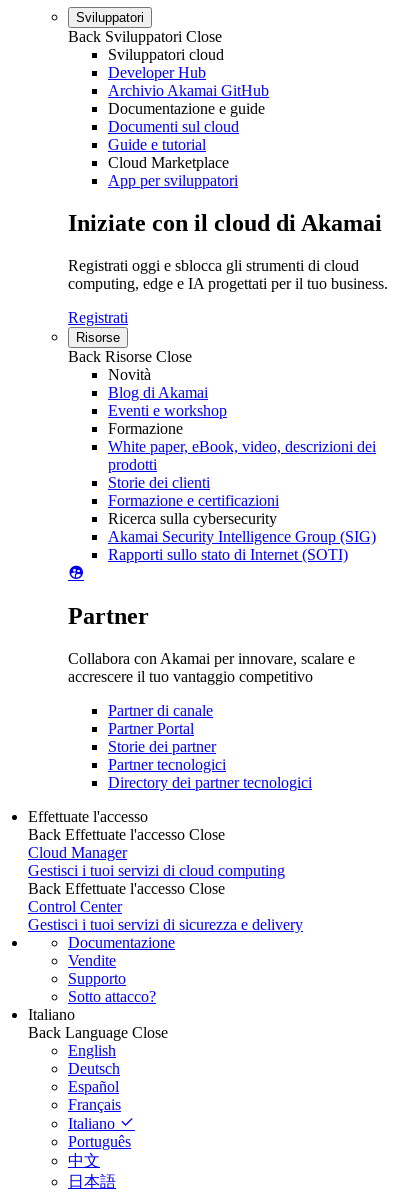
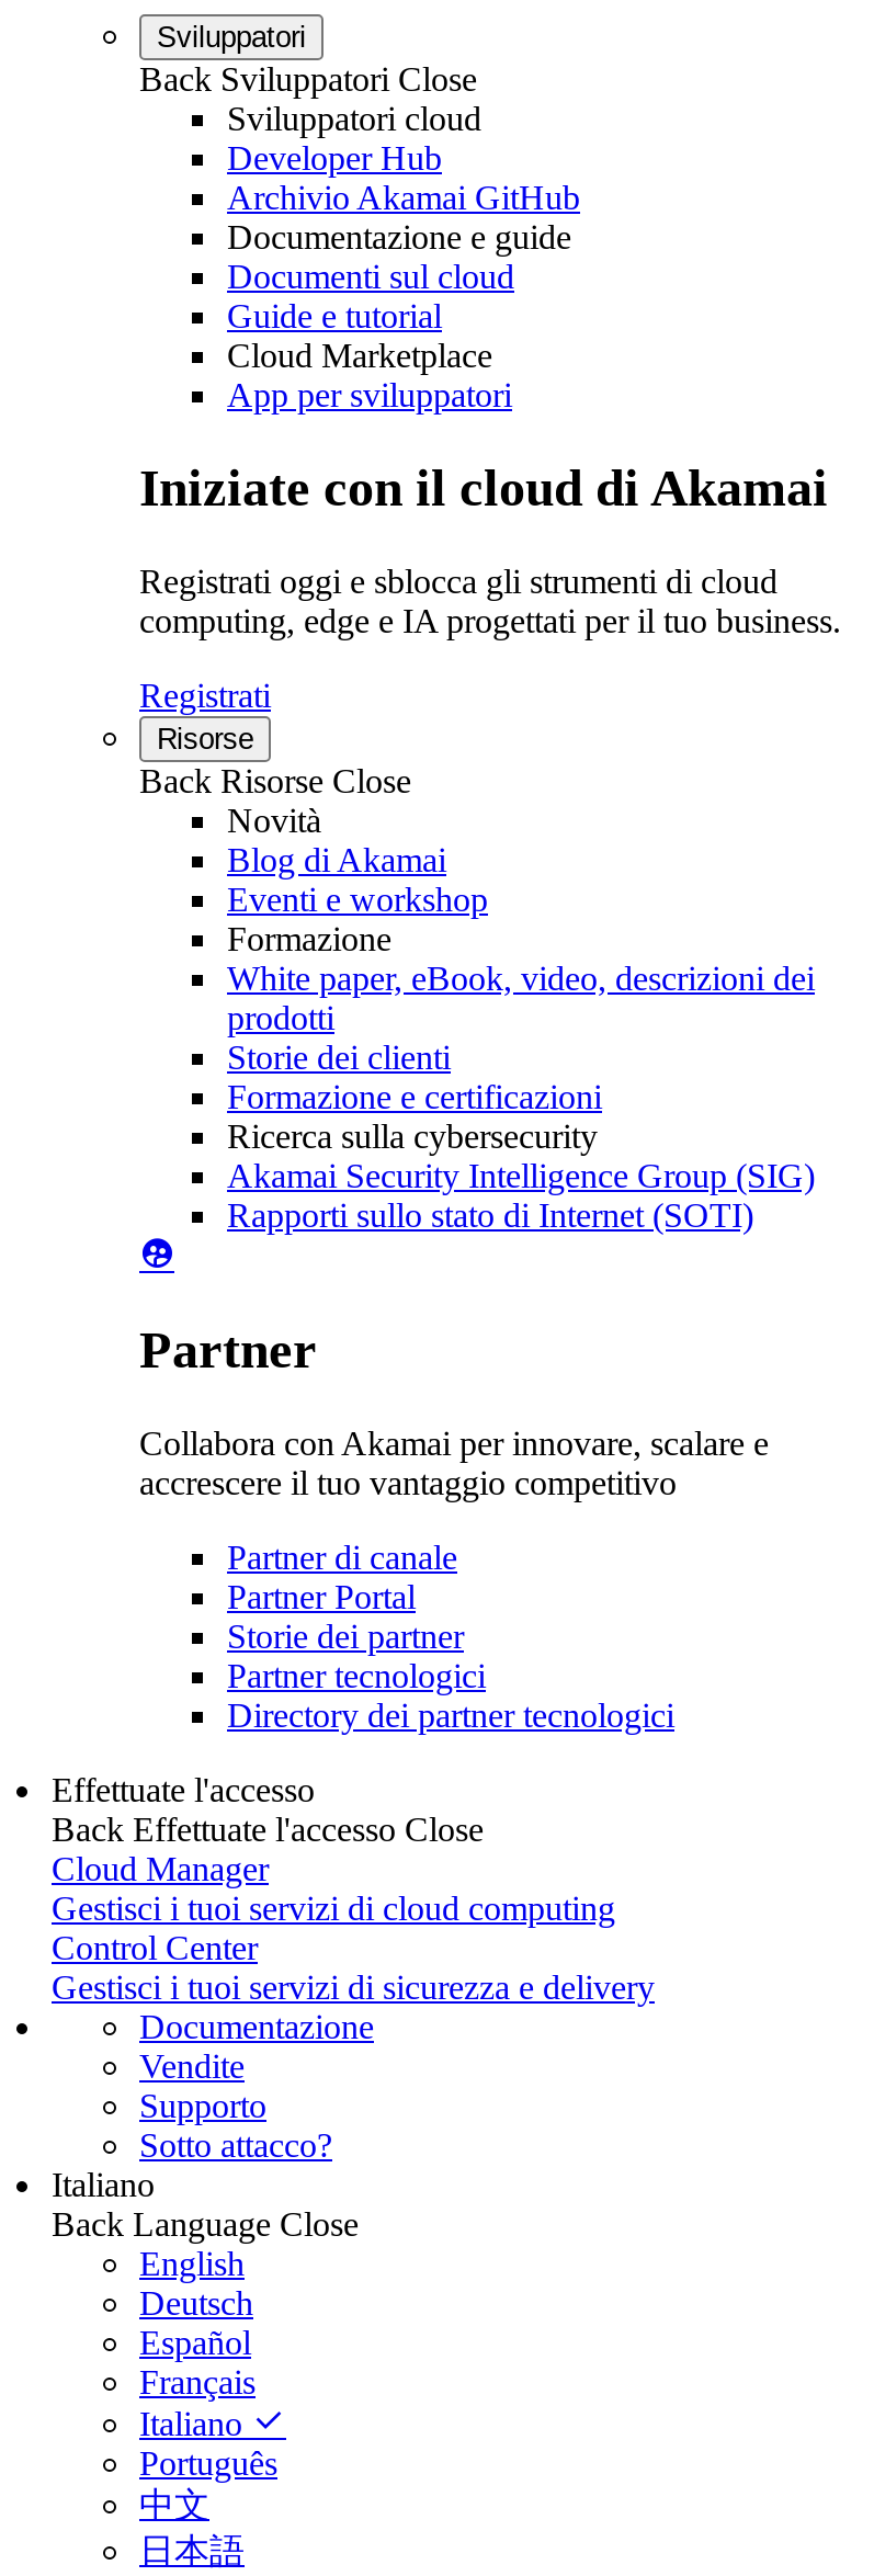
- Back Effettuate l'accesso Close
